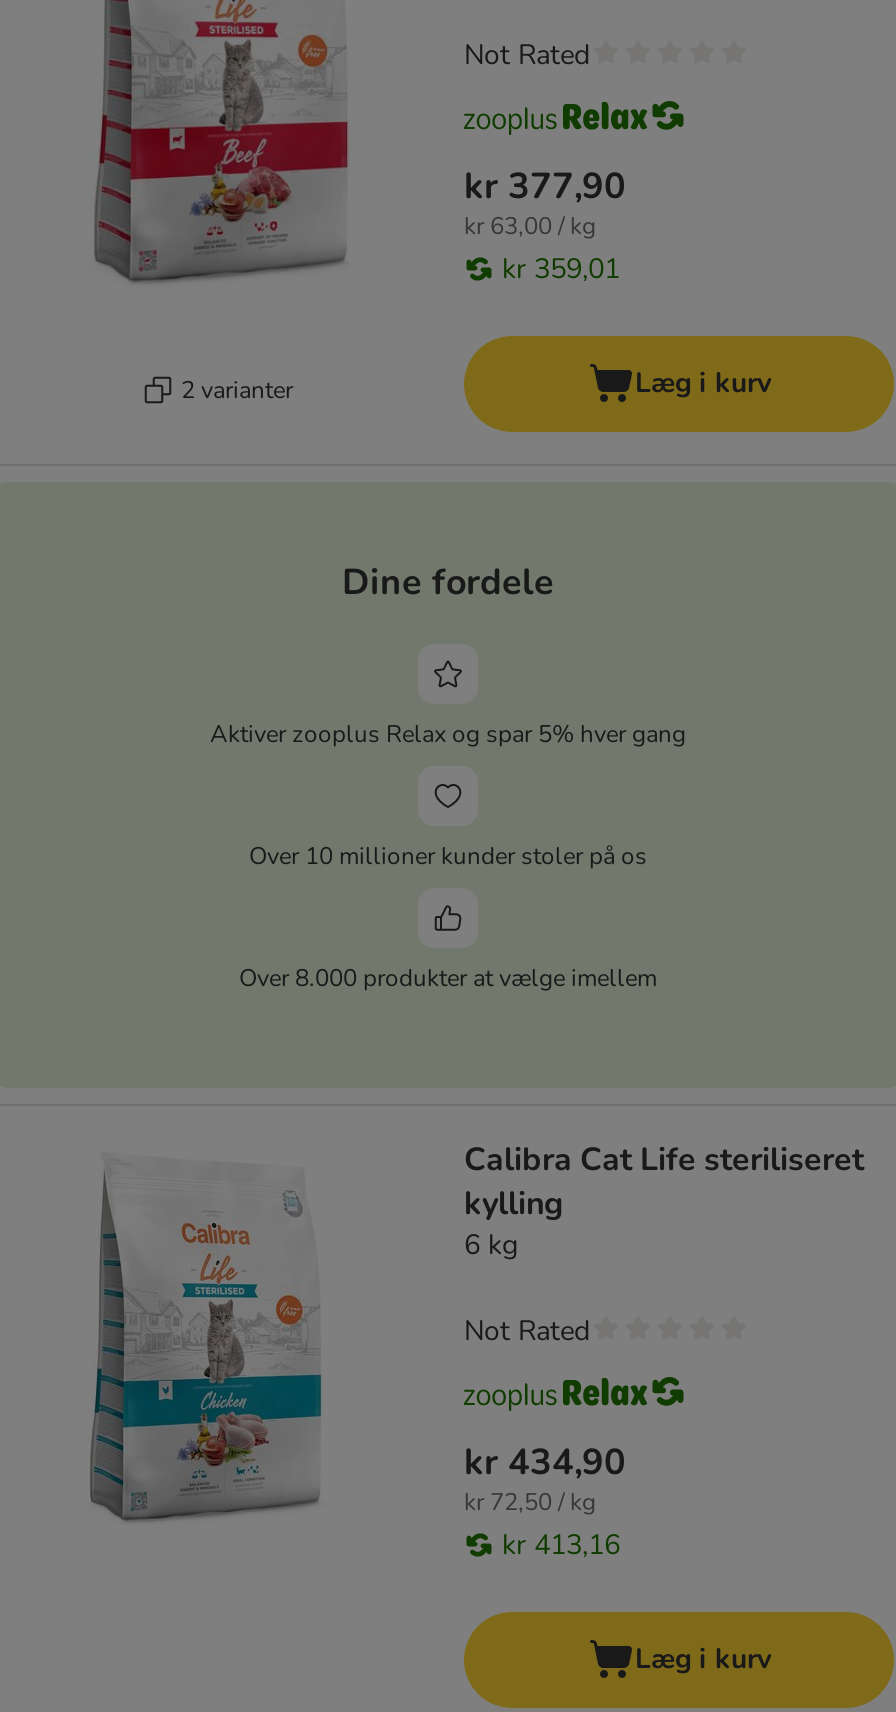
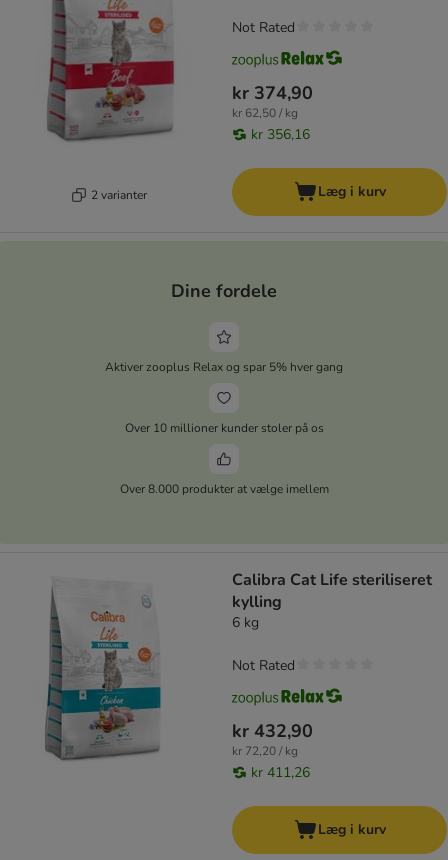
- kr 377,90
+ kr 374,90

- kr 63,00 / kg
+ kr 62,50 / kg

- kr 359,01
+ kr 356,16

- kr 434,90
+ kr 432,90

- kr 72,50 / kg
+ kr 72,20 / kg

- kr 413,16
+ kr 411,26
